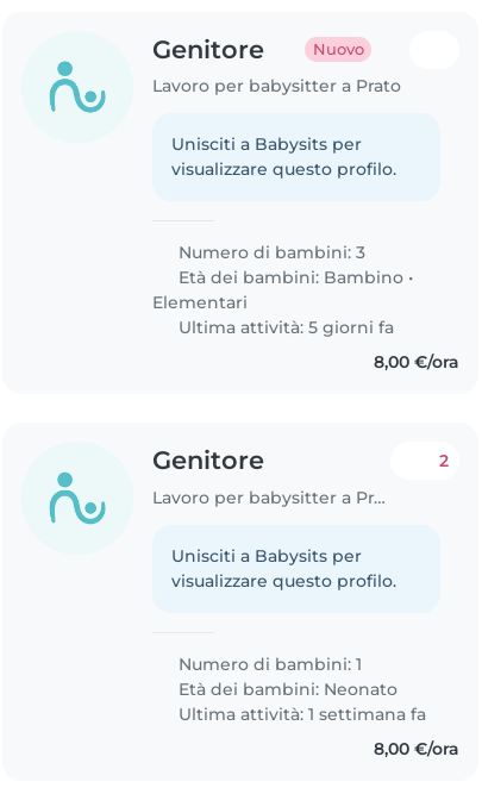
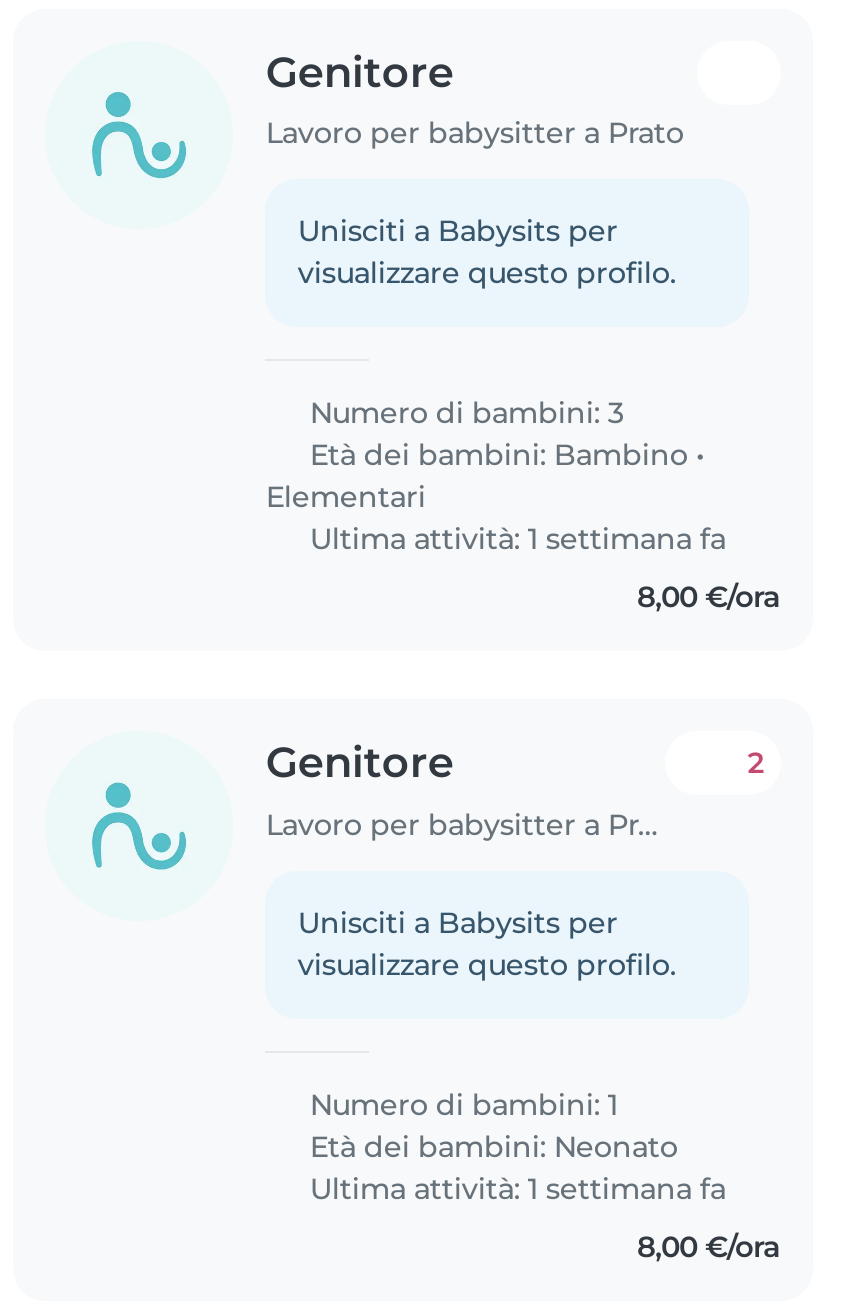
- Nuovo

- Ultima attività: 5 giorni fa
+ Ultima attività: 1 settimana fa
